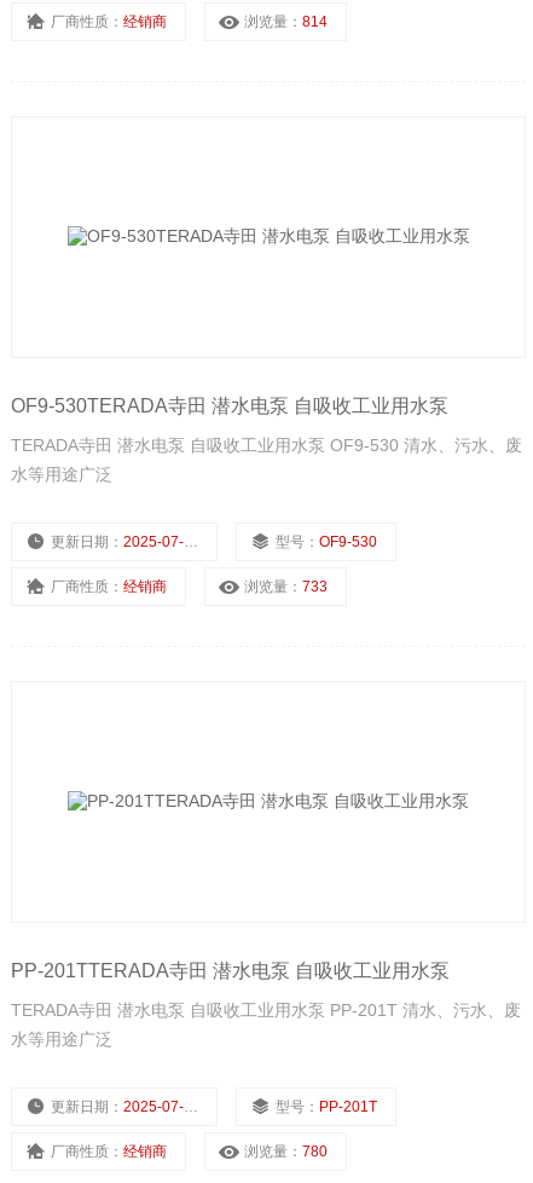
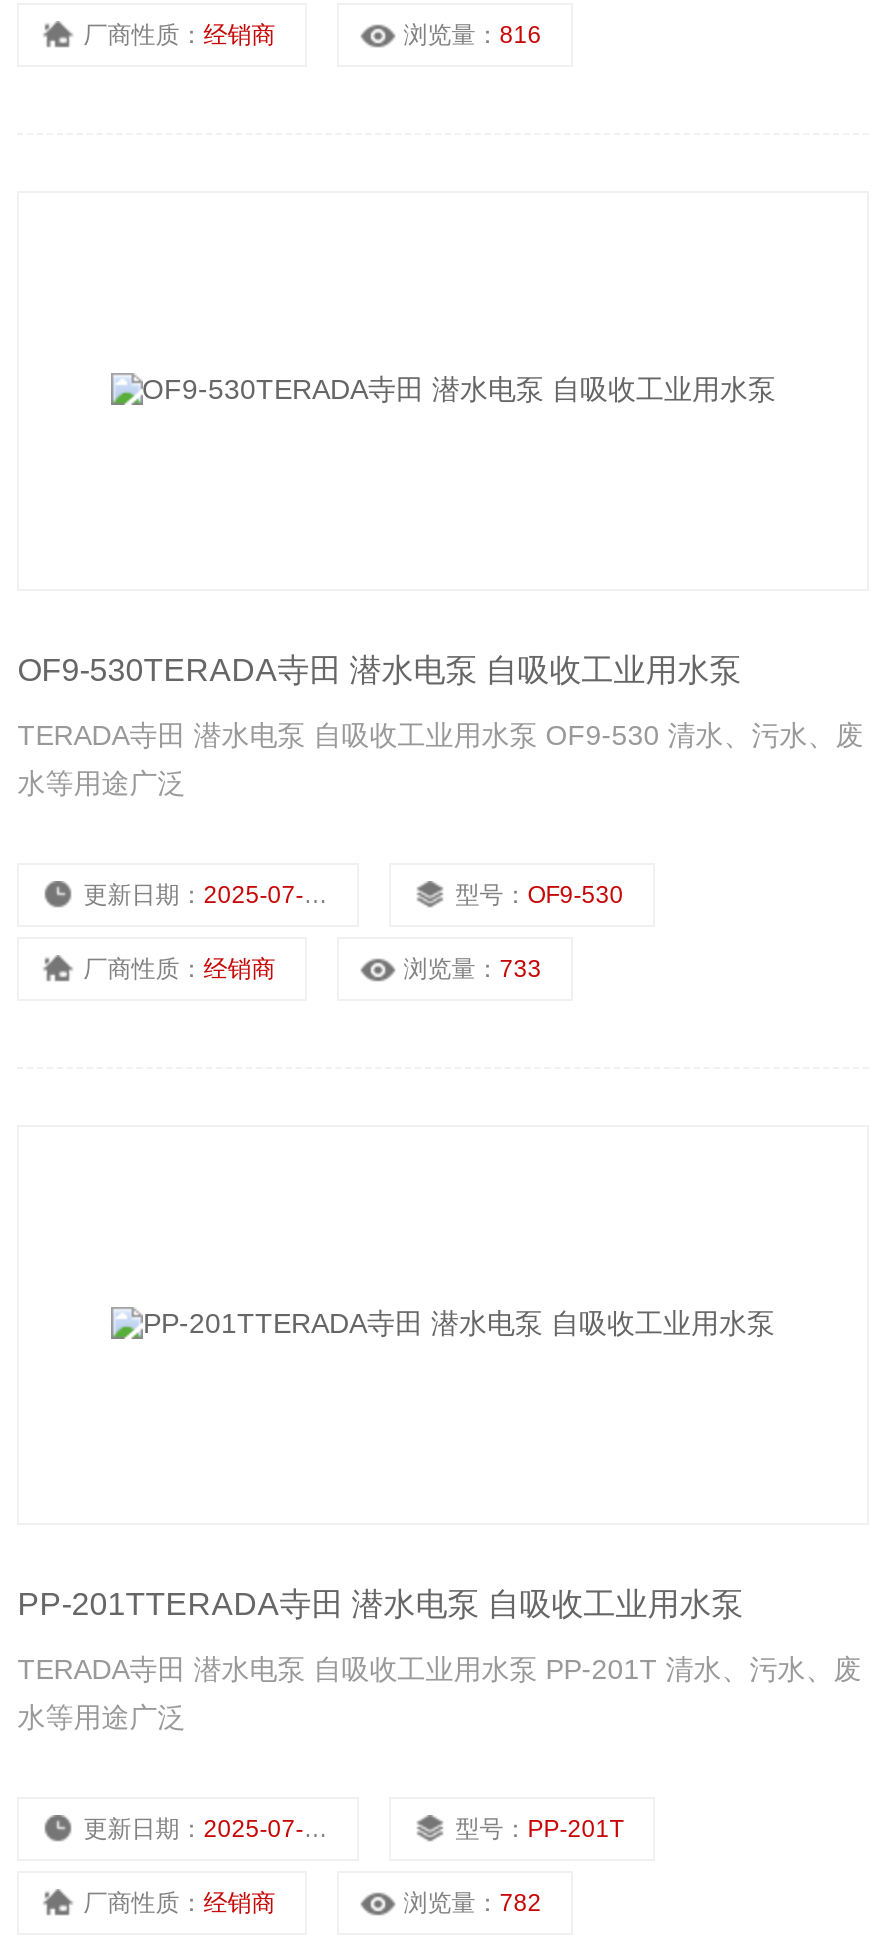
- 浏览量：814
+ 浏览量：816

- 浏览量：780
+ 浏览量：782
